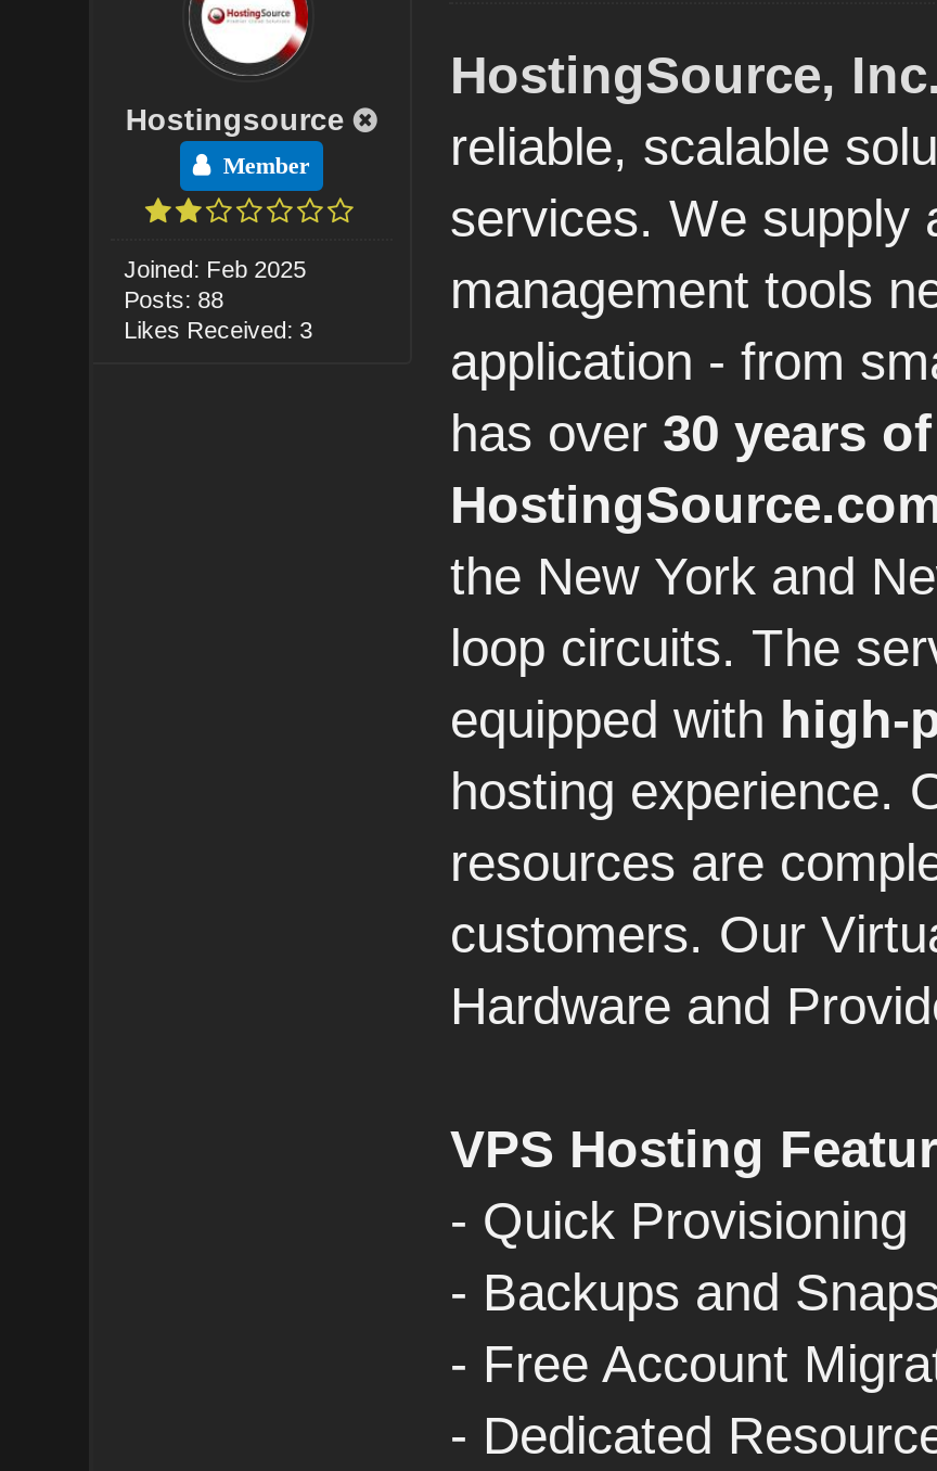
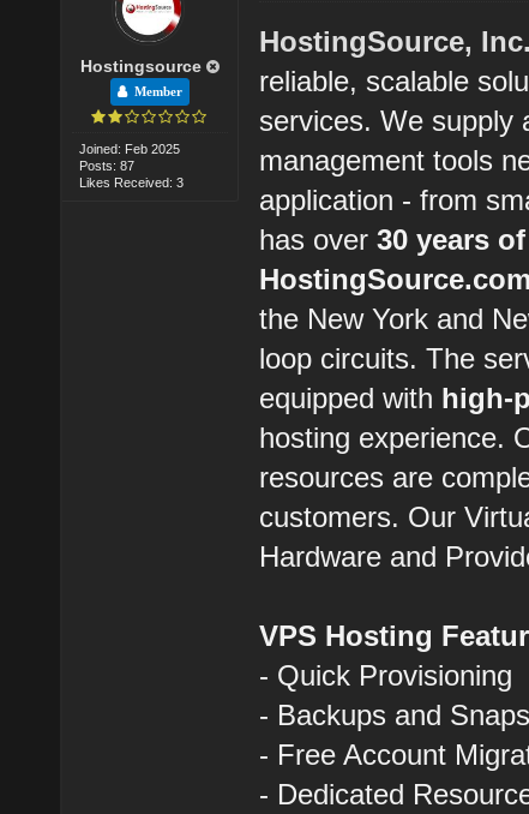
- Posts: 88
+ Posts: 87
